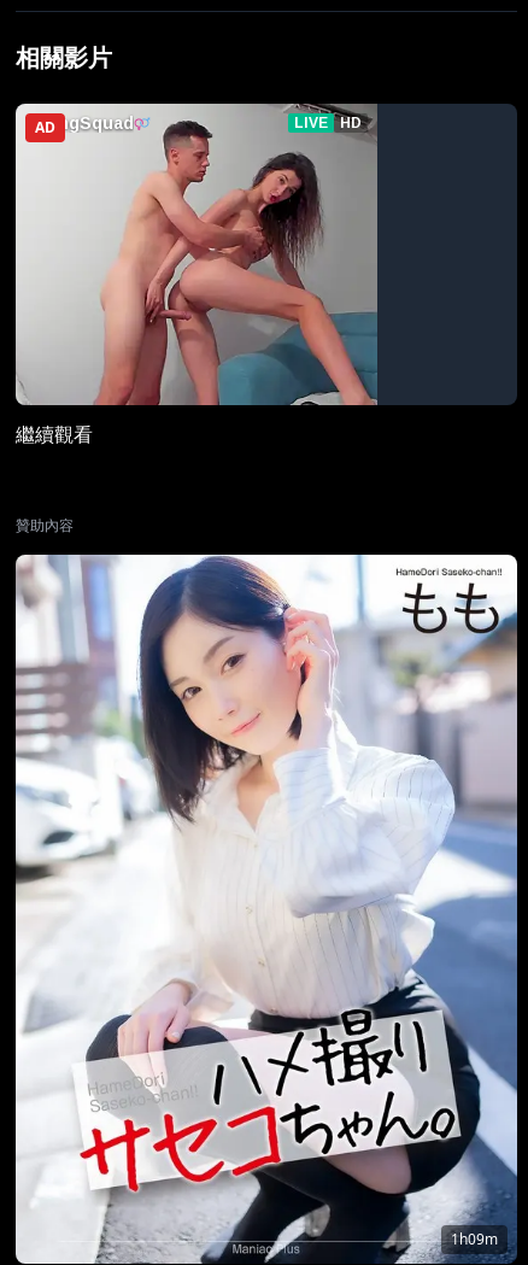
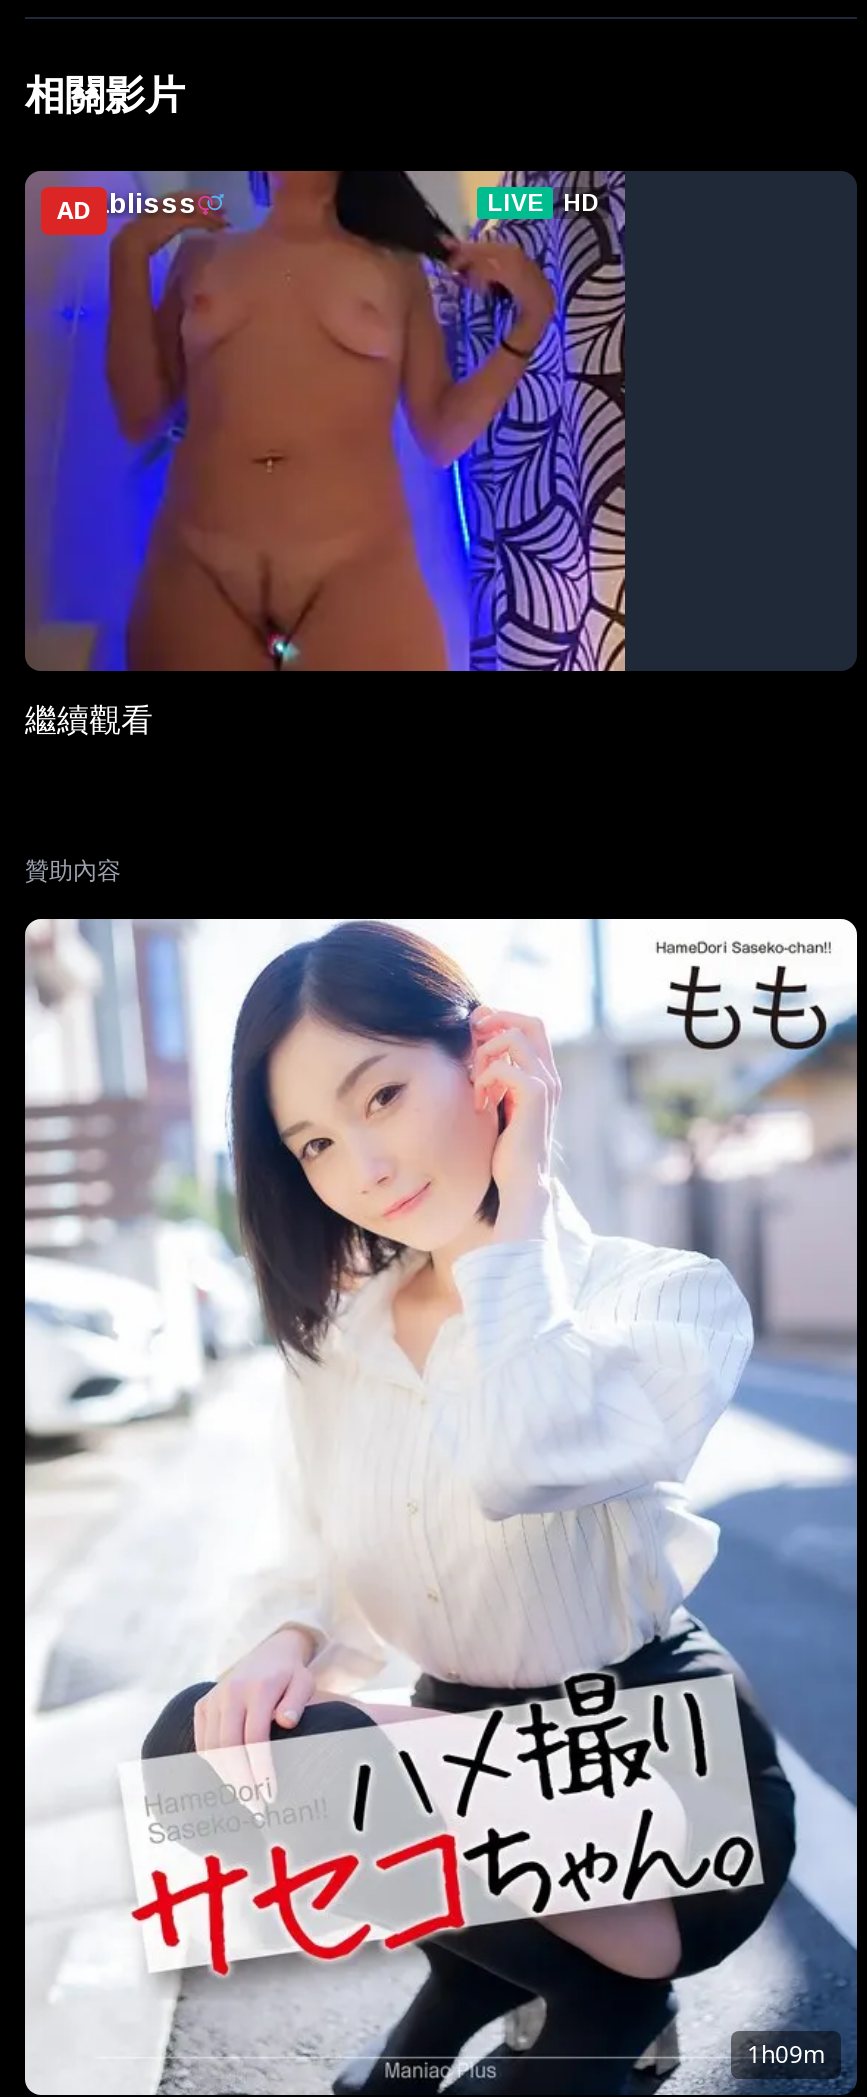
- [image]
+ [image]
